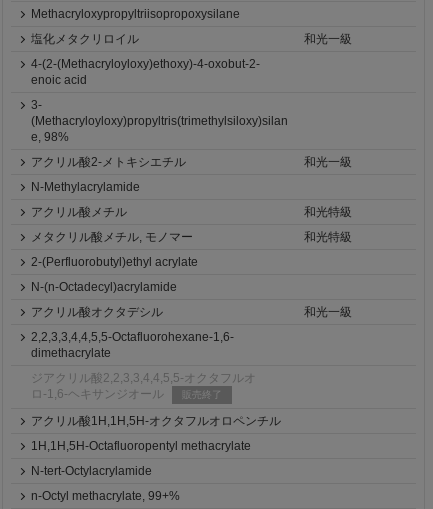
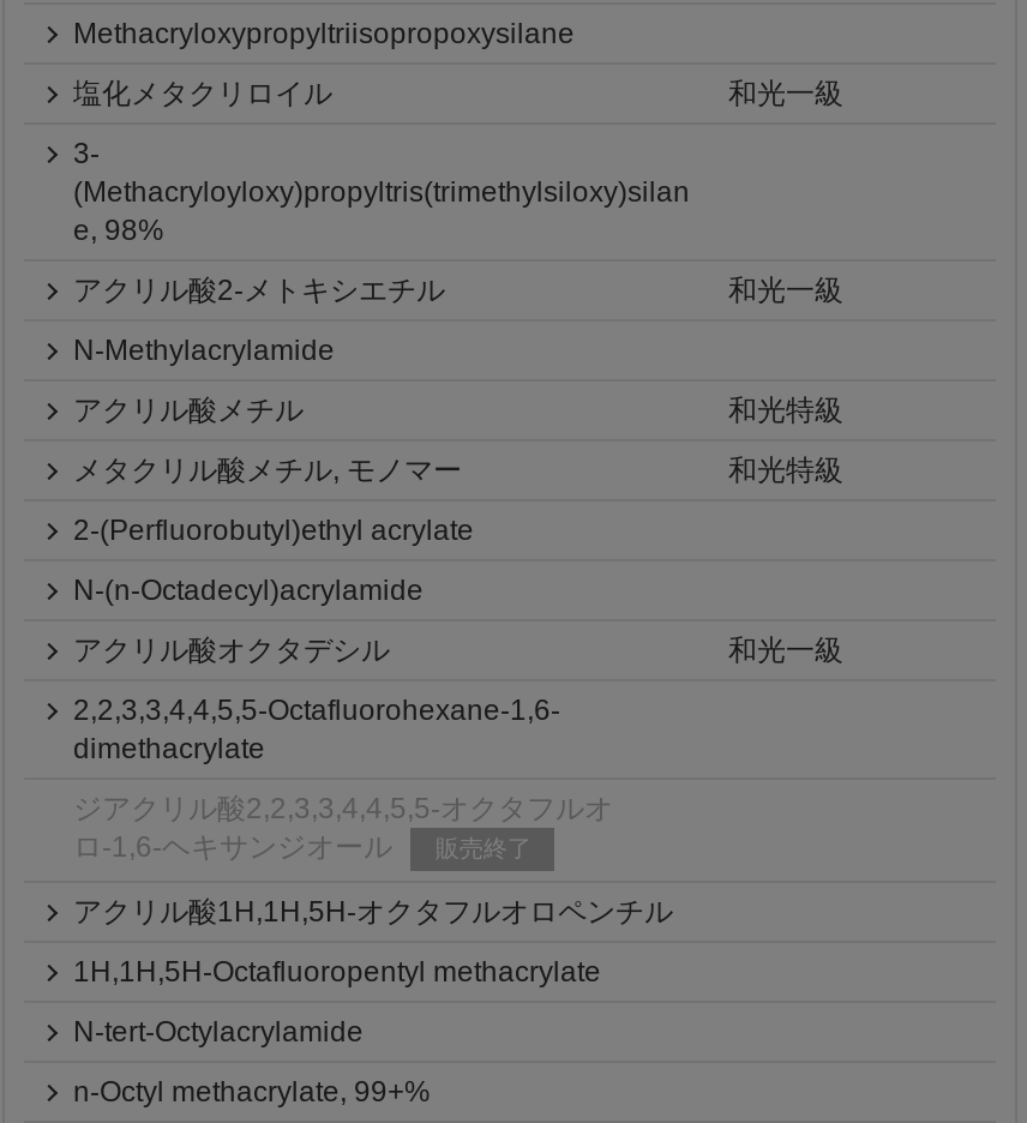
- 4-(2-(Methacryloyloxy)ethoxy)-4-oxobut-2-
- enoic acid
